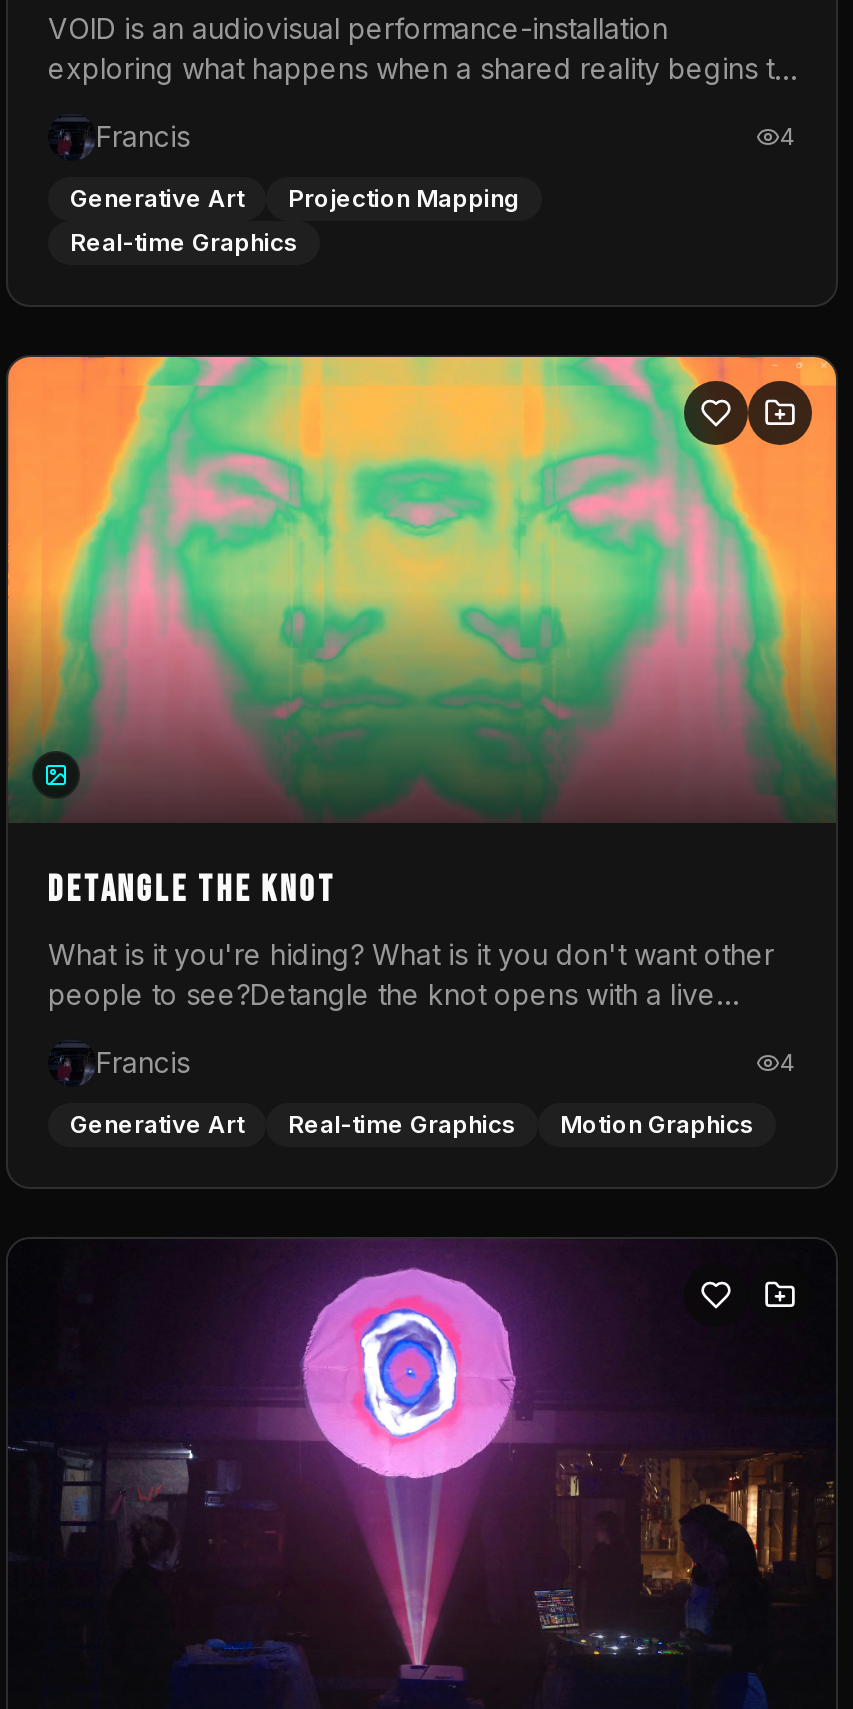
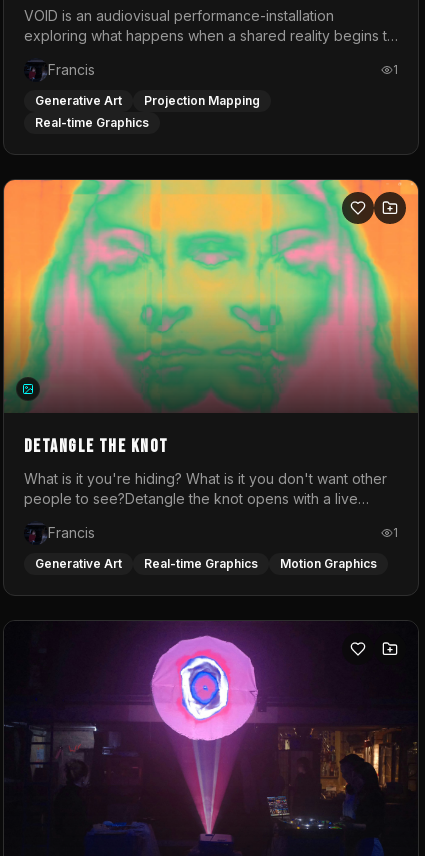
- 4
+ 1

- 4
+ 1
